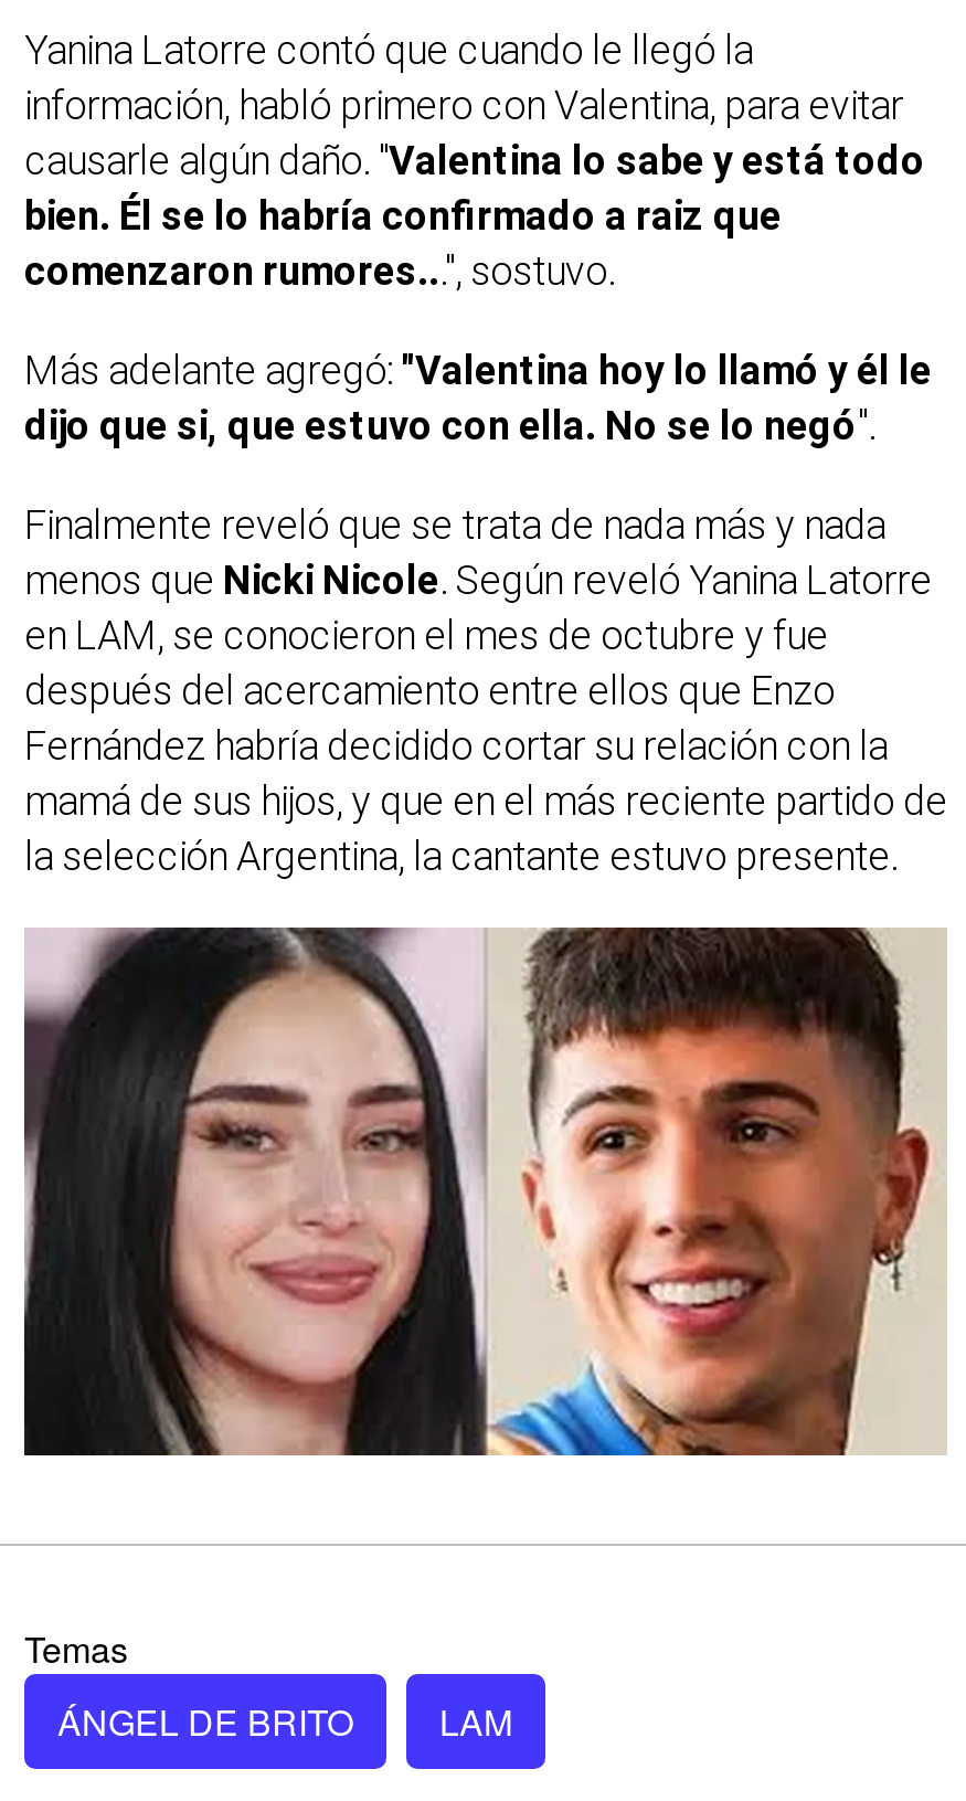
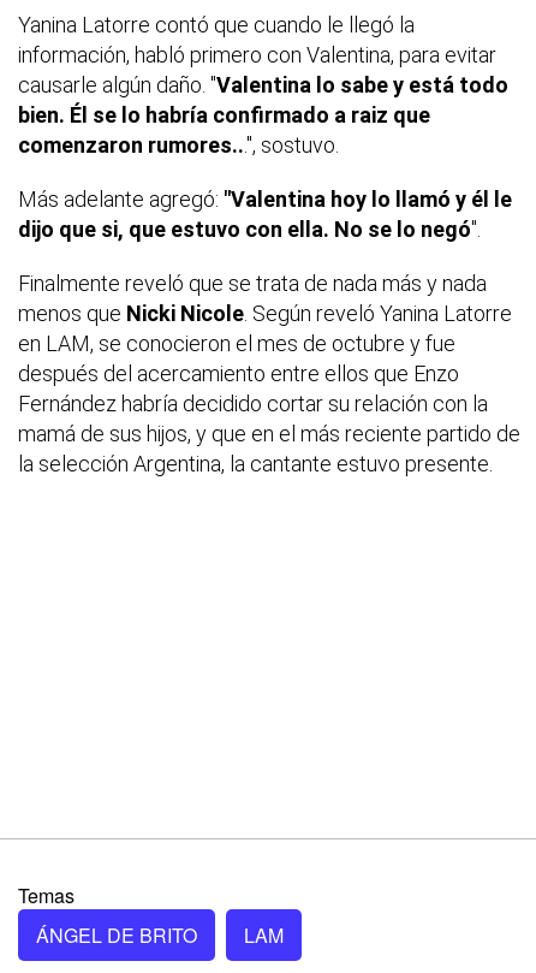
- [image]
